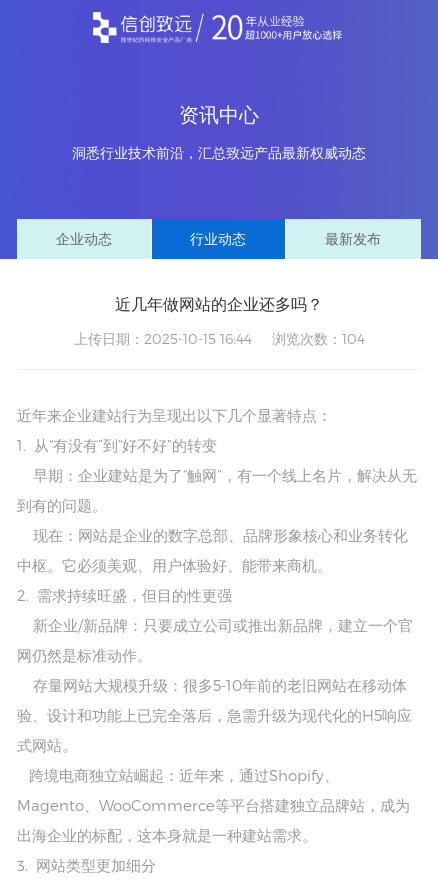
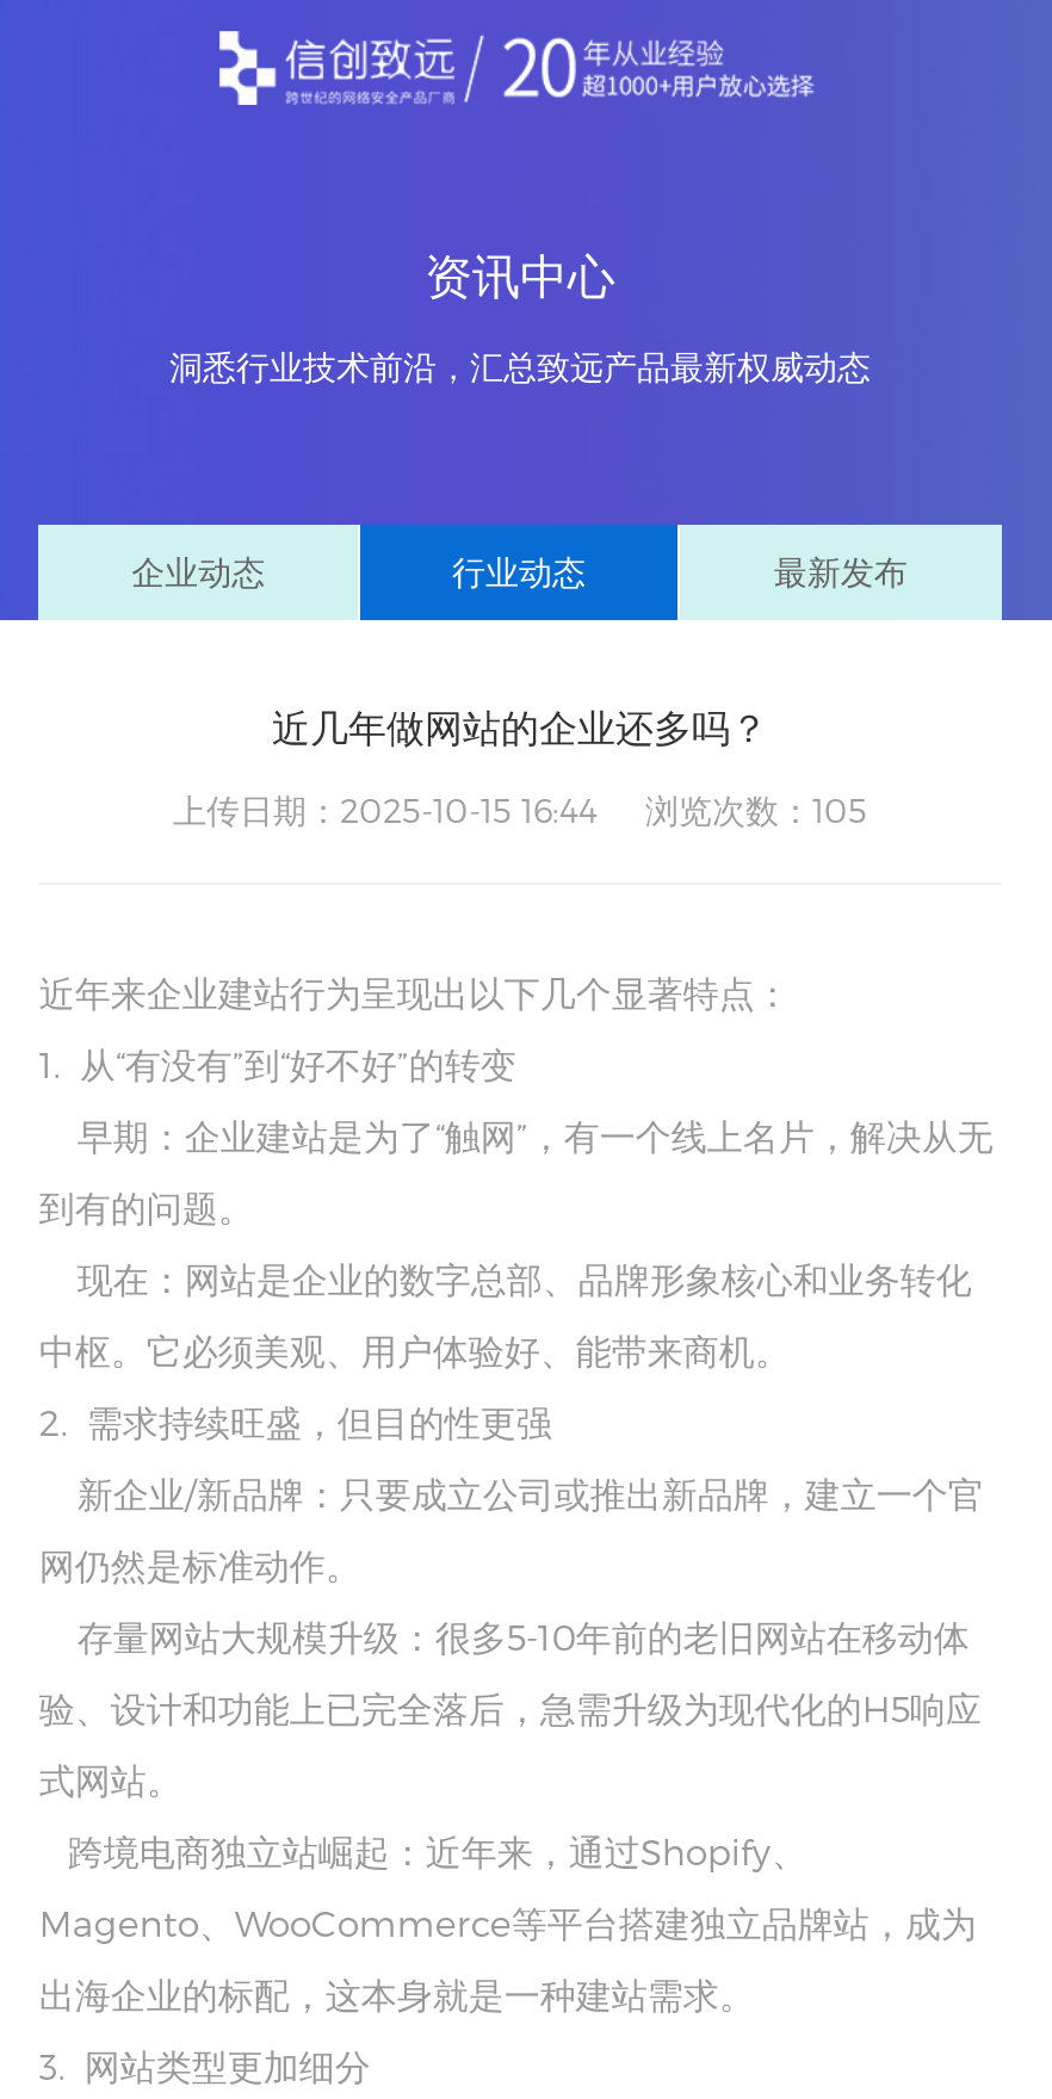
- 上传日期：2025-10-15 16:44 浏览次数：104
+ 上传日期：2025-10-15 16:44 浏览次数：105
